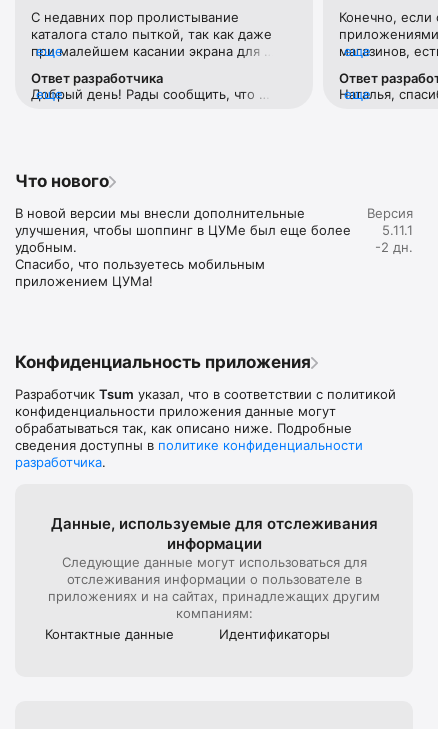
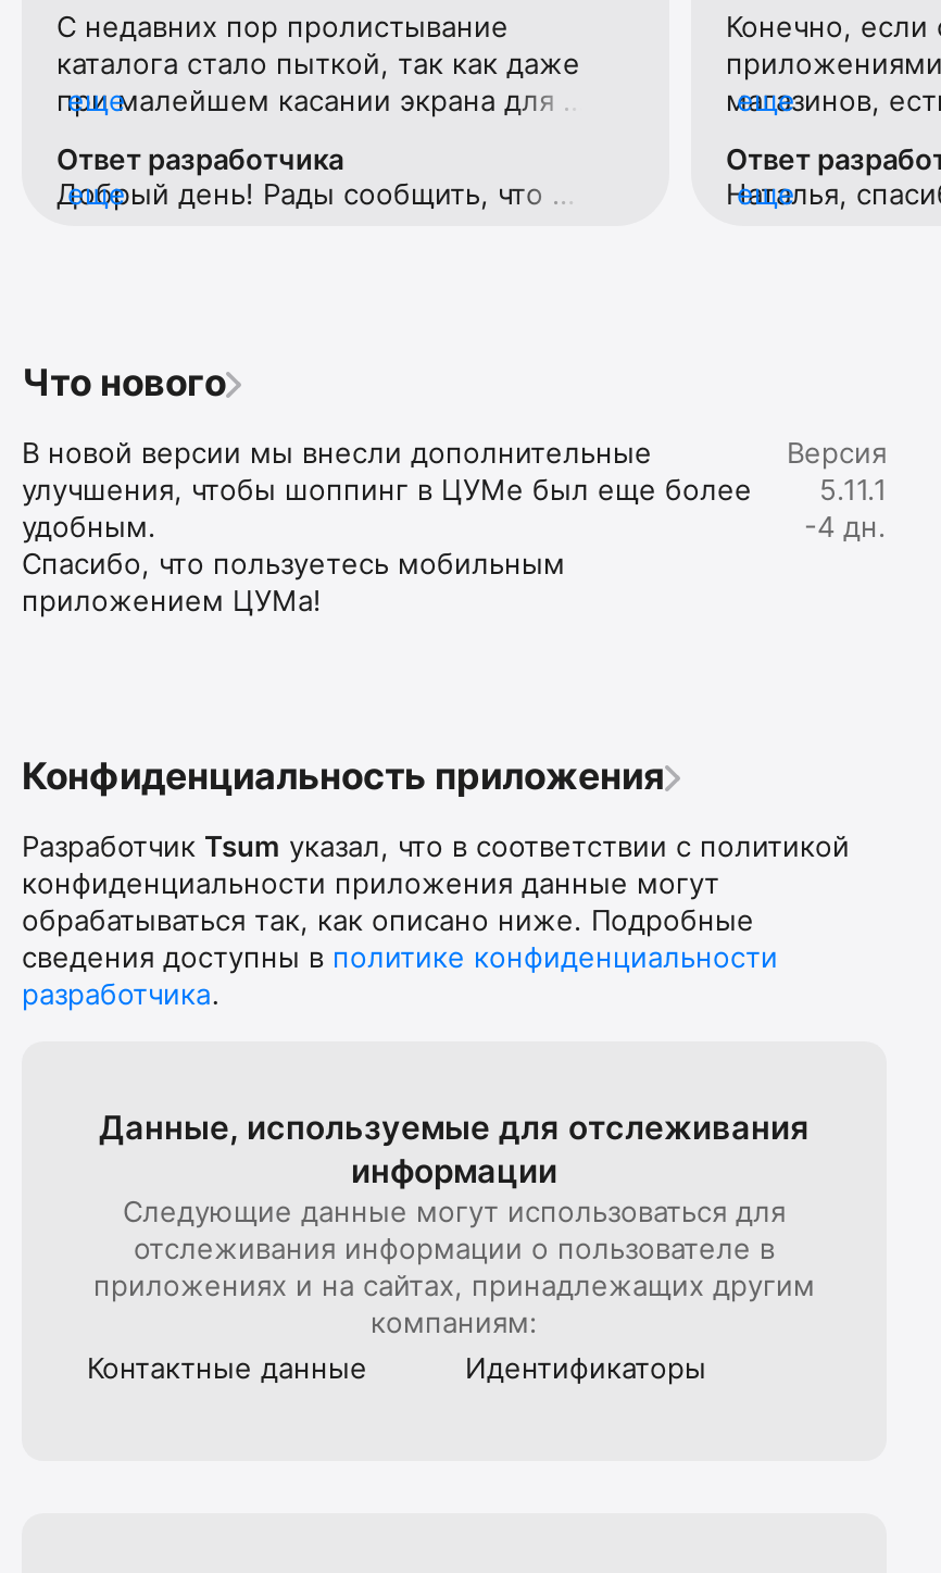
- -2 дн.
+ -4 дн.
